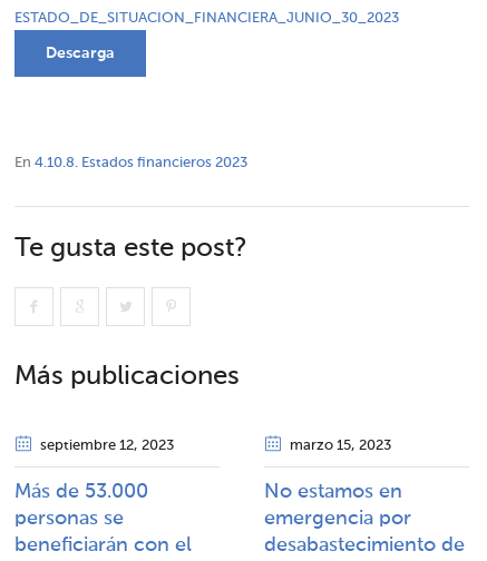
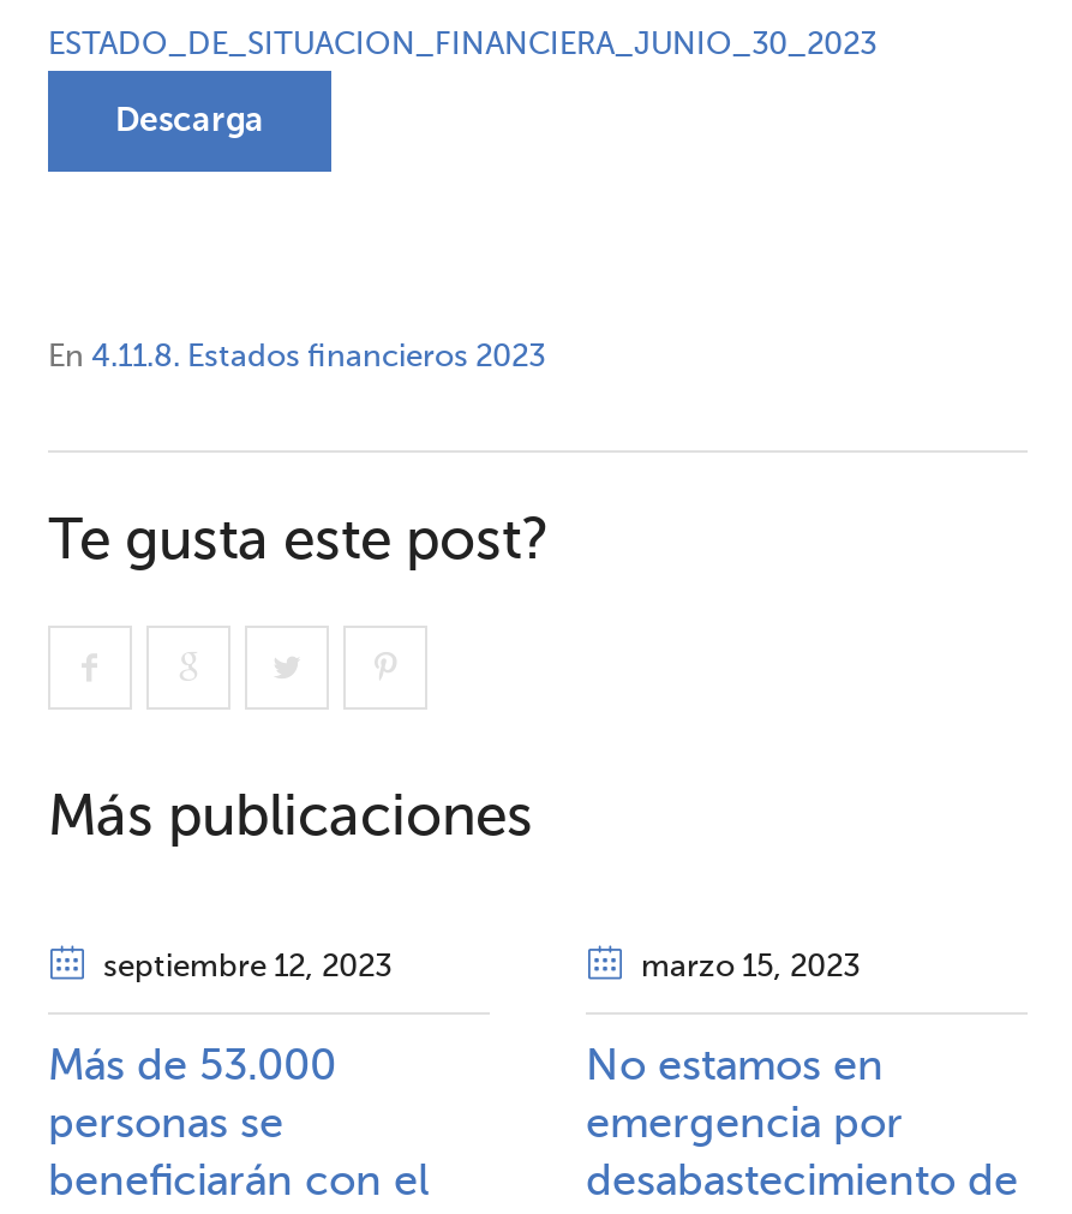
- En 4.10.8. Estados financieros 2023
+ En 4.11.8. Estados financieros 2023
